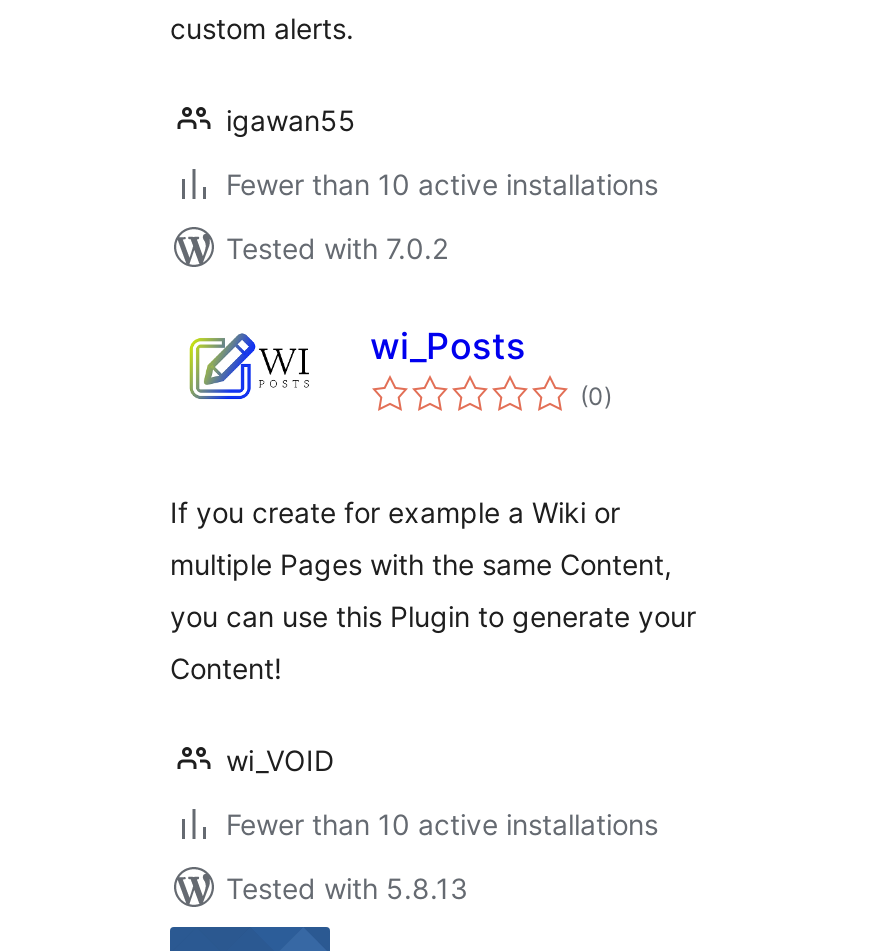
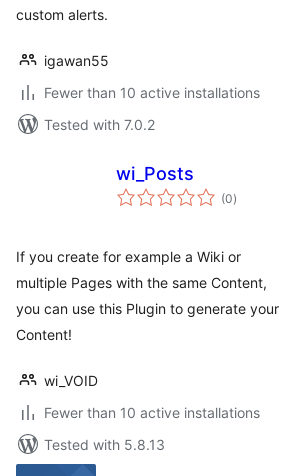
- [image]
